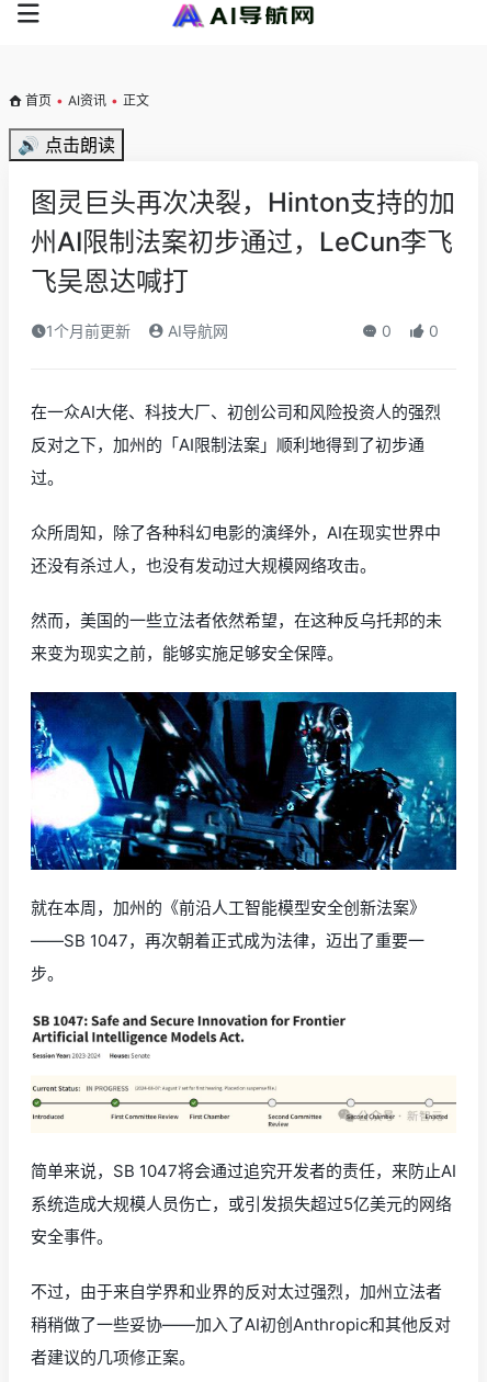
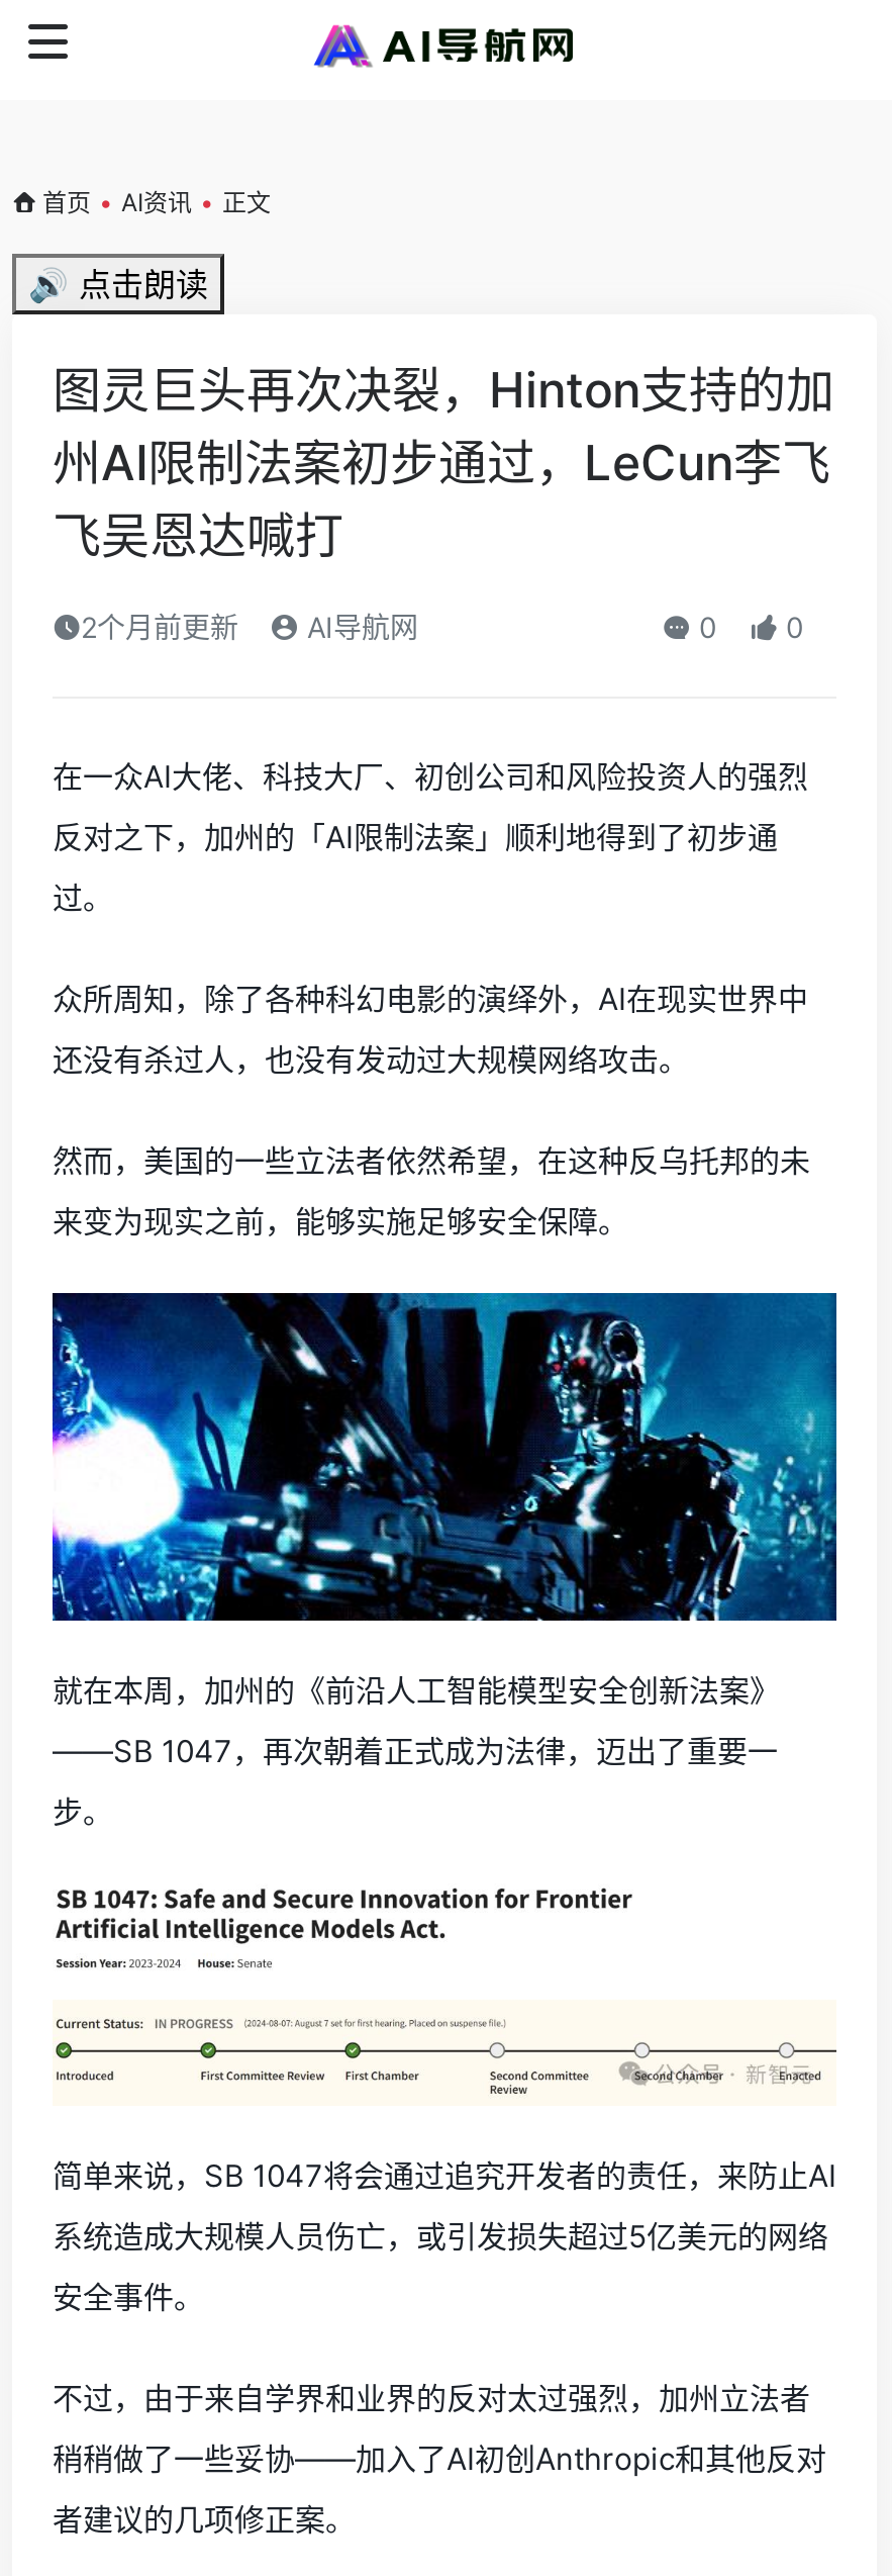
- 1个月前更新 AI导航网
+ 2个月前更新 AI导航网
